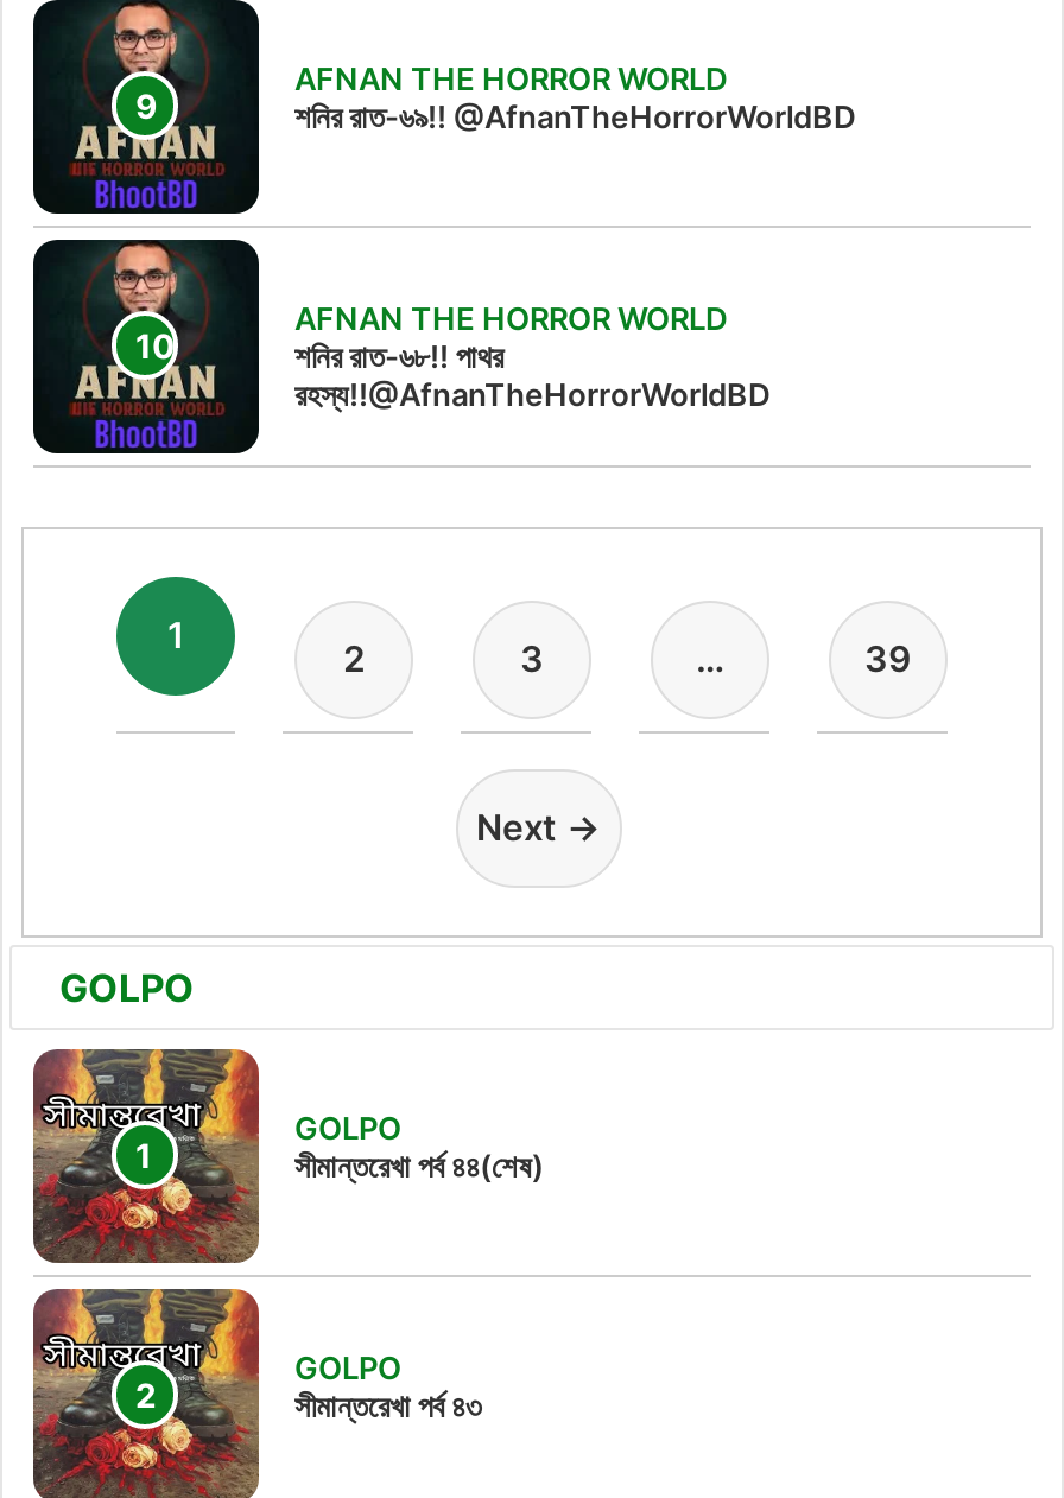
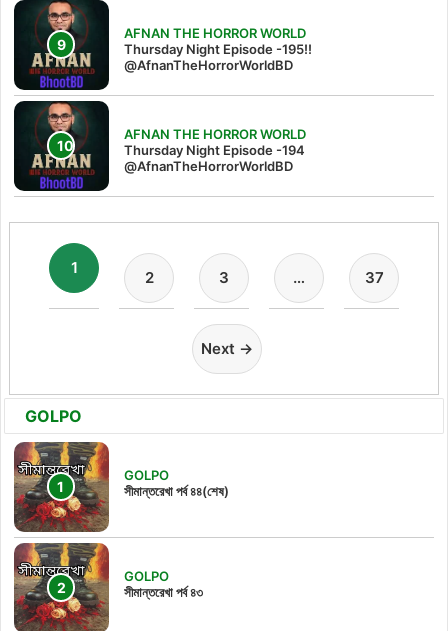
- শনির রাত-৬৯!! @AfnanTheHorrorWorldBD
+ Thursday Night Episode -195!!
+ @AfnanTheHorrorWorldBD

- শনির রাত-৬৮!! পাথর
- রহস্য!!@AfnanTheHorrorWorldBD
+ Thursday Night Episode -194
+ @AfnanTheHorrorWorldBD

- 39
+ 37
